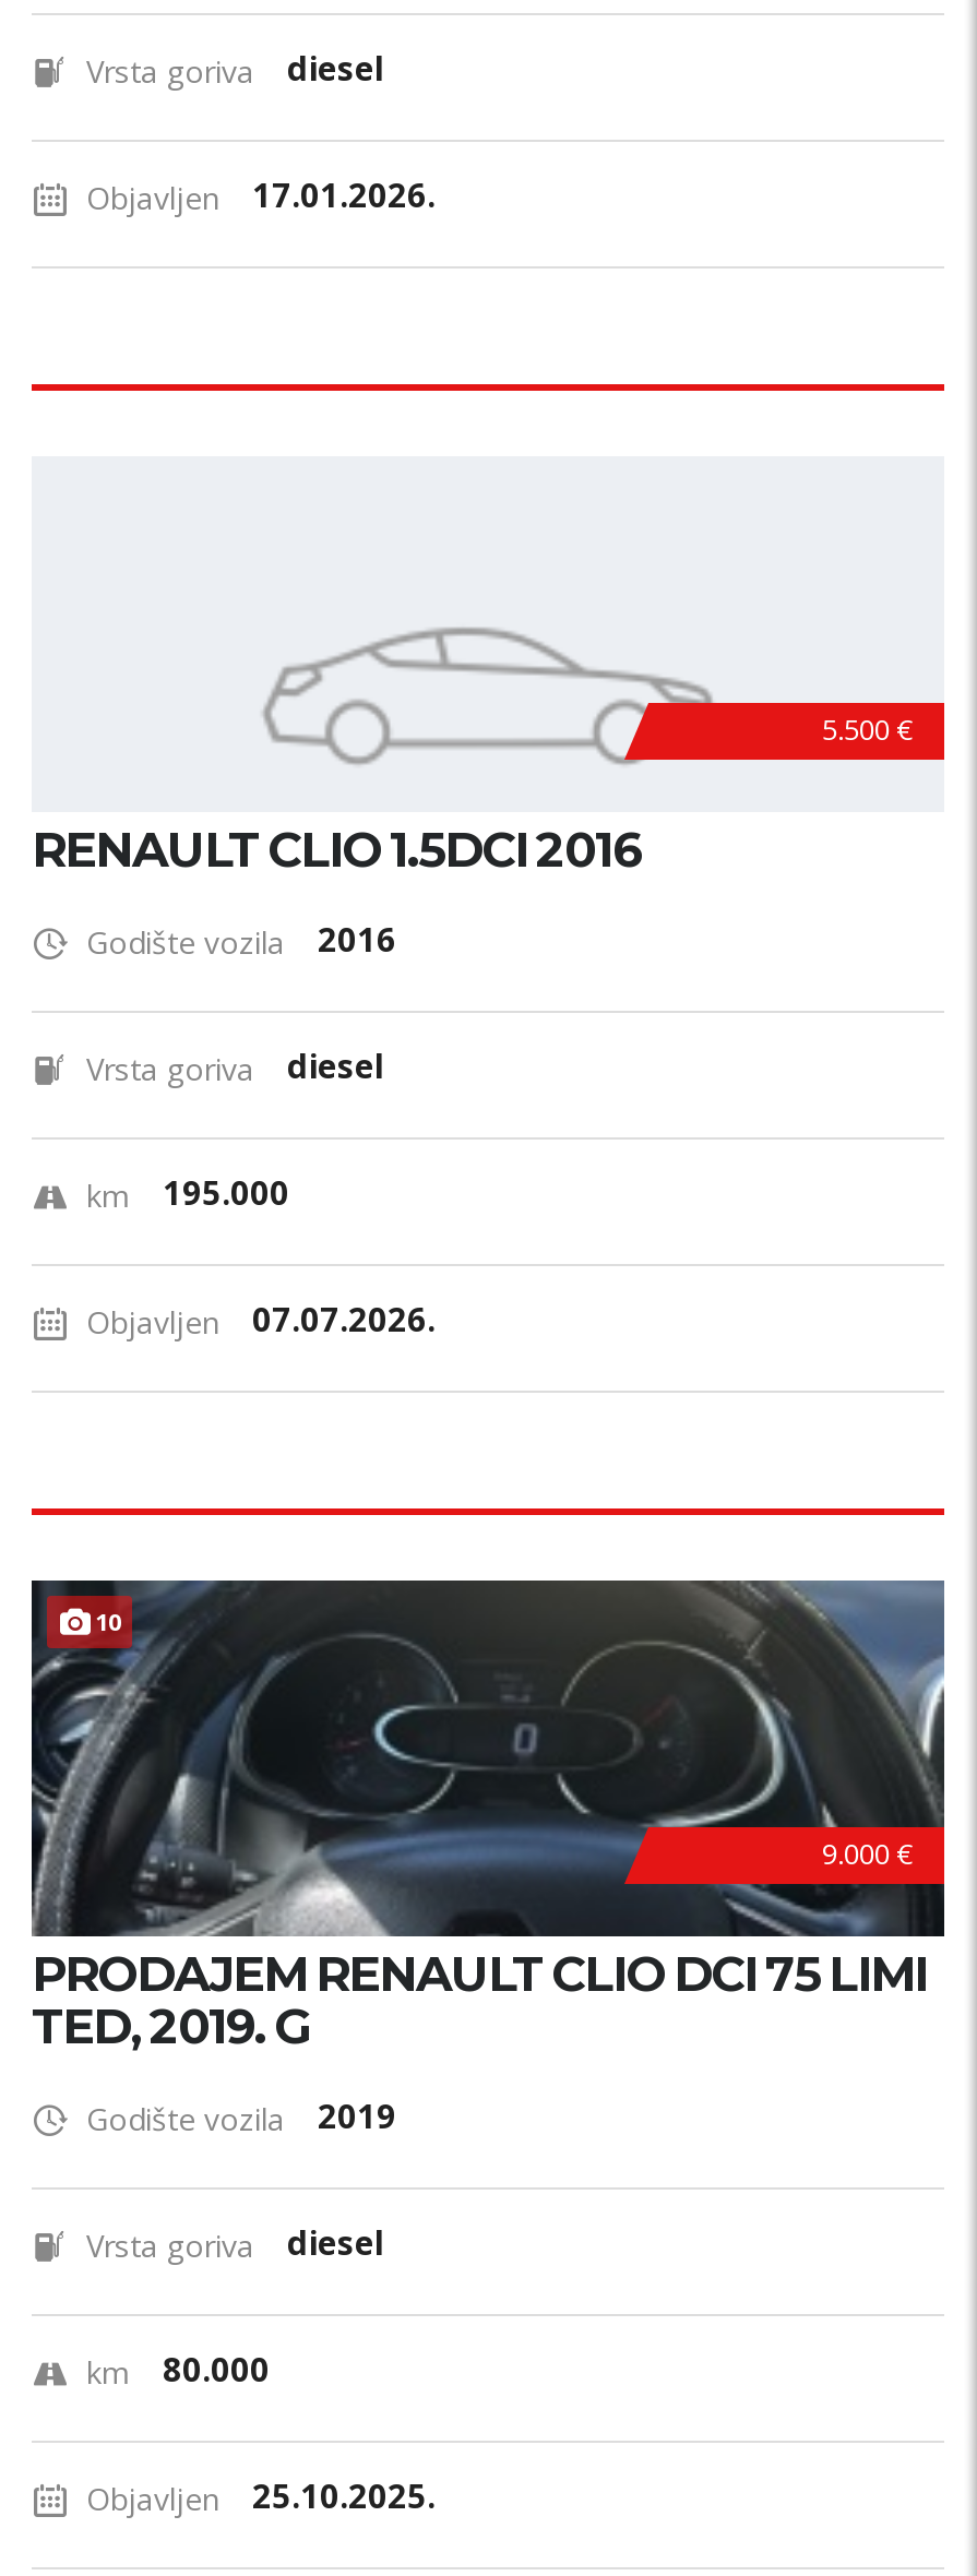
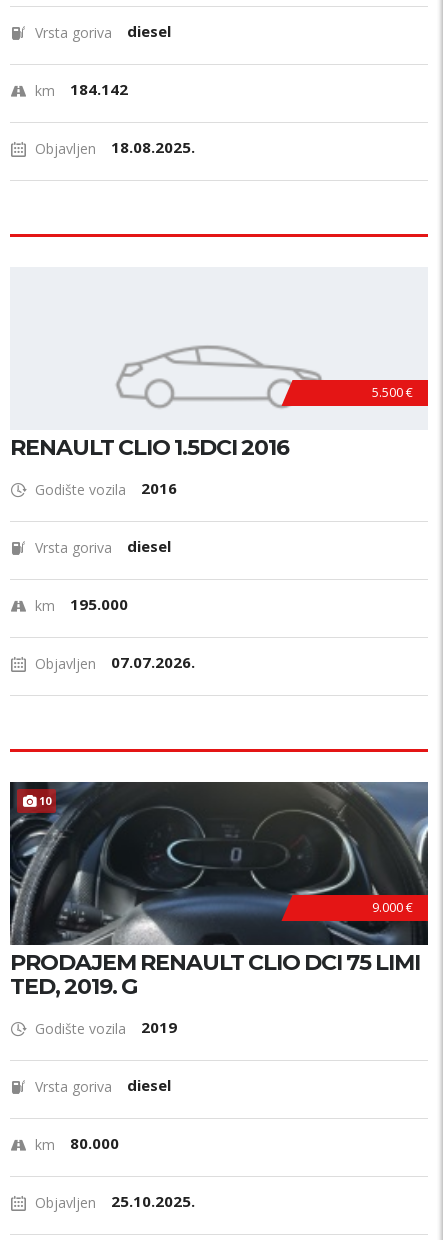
+ km
+ 184.142

- Objavljen 17.01.2026.
+ Objavljen 18.08.2025.
